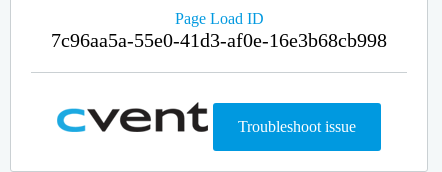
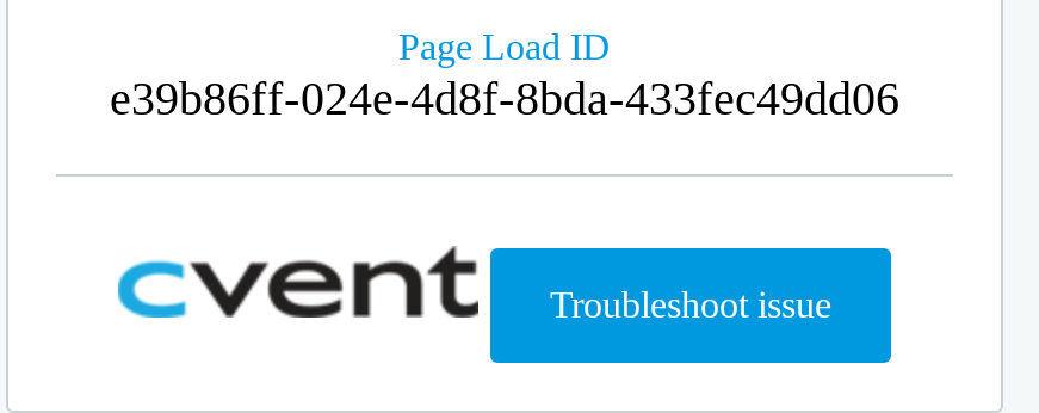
- 7c96aa5a-55e0-41d3-af0e-16e3b68cb998
+ e39b86ff-024e-4d8f-8bda-433fec49dd06
